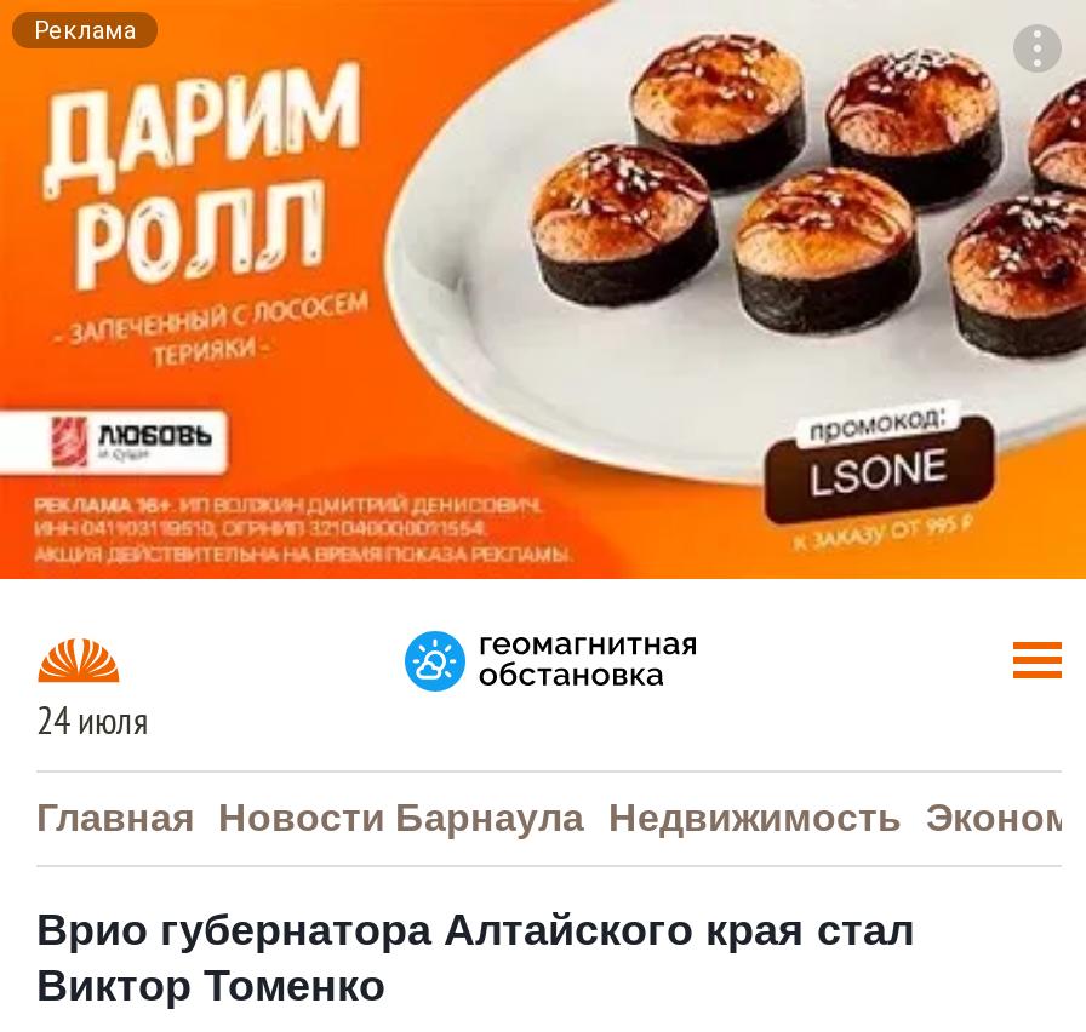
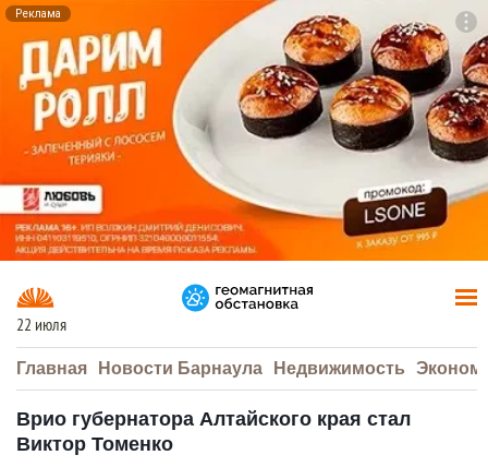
- 24 июля
+ 22 июля
